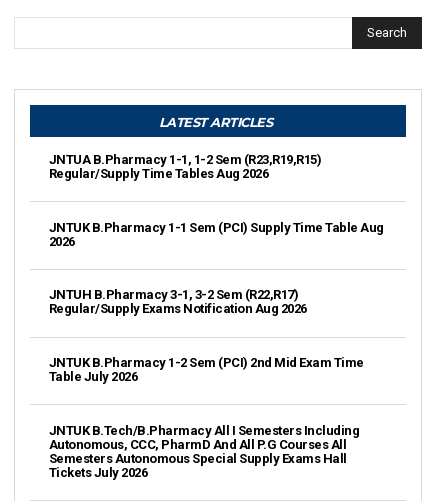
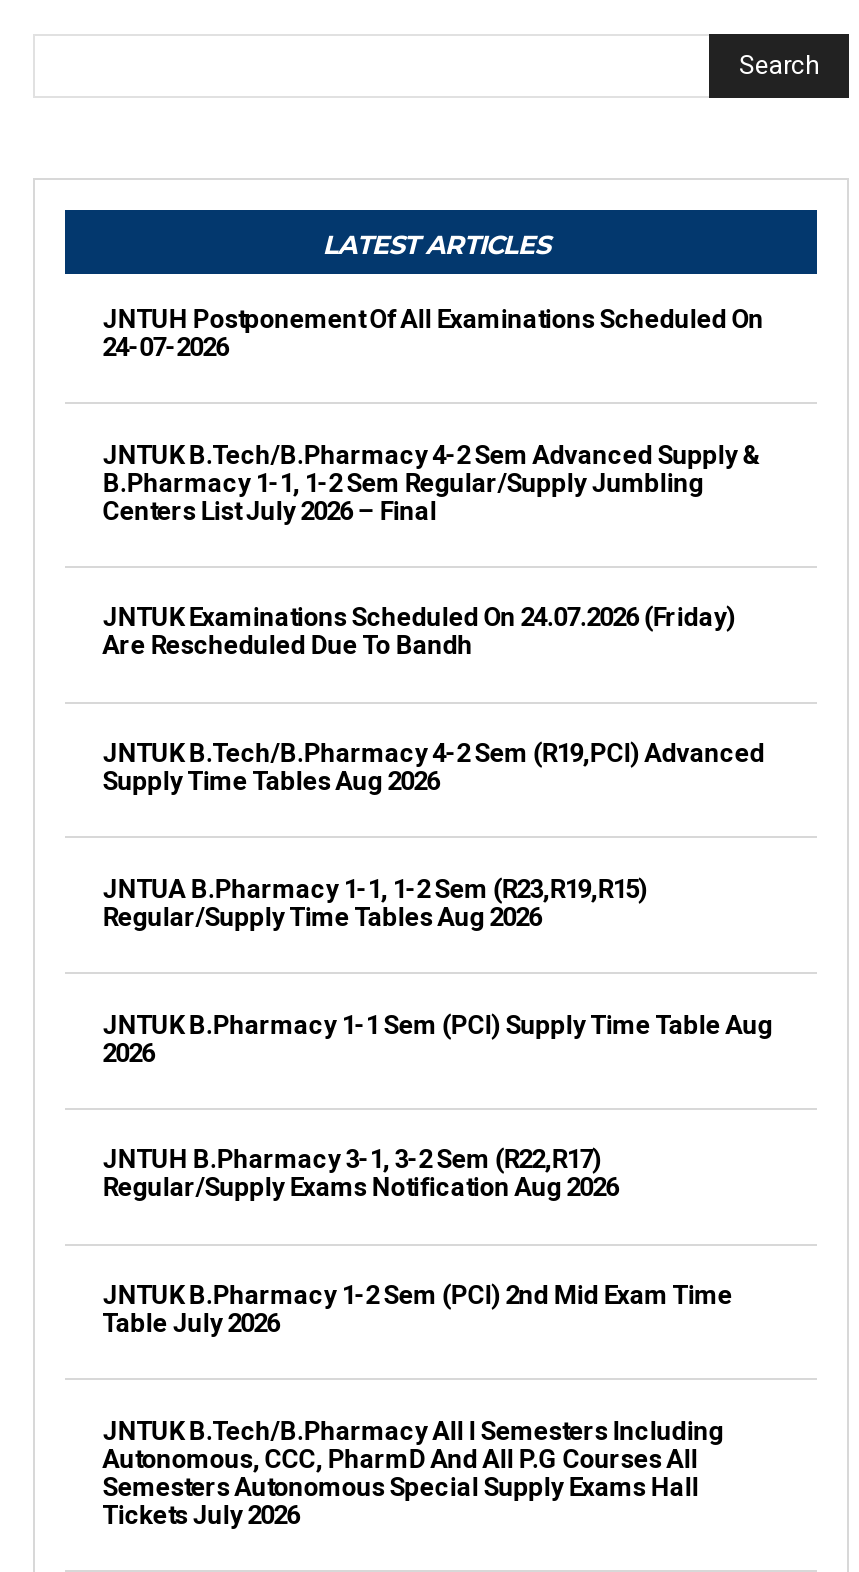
+ JNTUH Postponement Of All Examinations Scheduled On
+ 24-07-2026

+ JNTUK B.Tech/B.Pharmacy 4-2 Sem Advanced Supply &
+ B.Pharmacy 1-1, 1-2 Sem Regular/Supply Jumbling
+ Centers List July 2026 – Final

+ JNTUK Examinations Scheduled On 24.07.2026 (Friday)
+ Are Rescheduled Due To Bandh

+ JNTUK B.Tech/B.Pharmacy 4-2 Sem (R19,PCI) Advanced
+ Supply Time Tables Aug 2026
